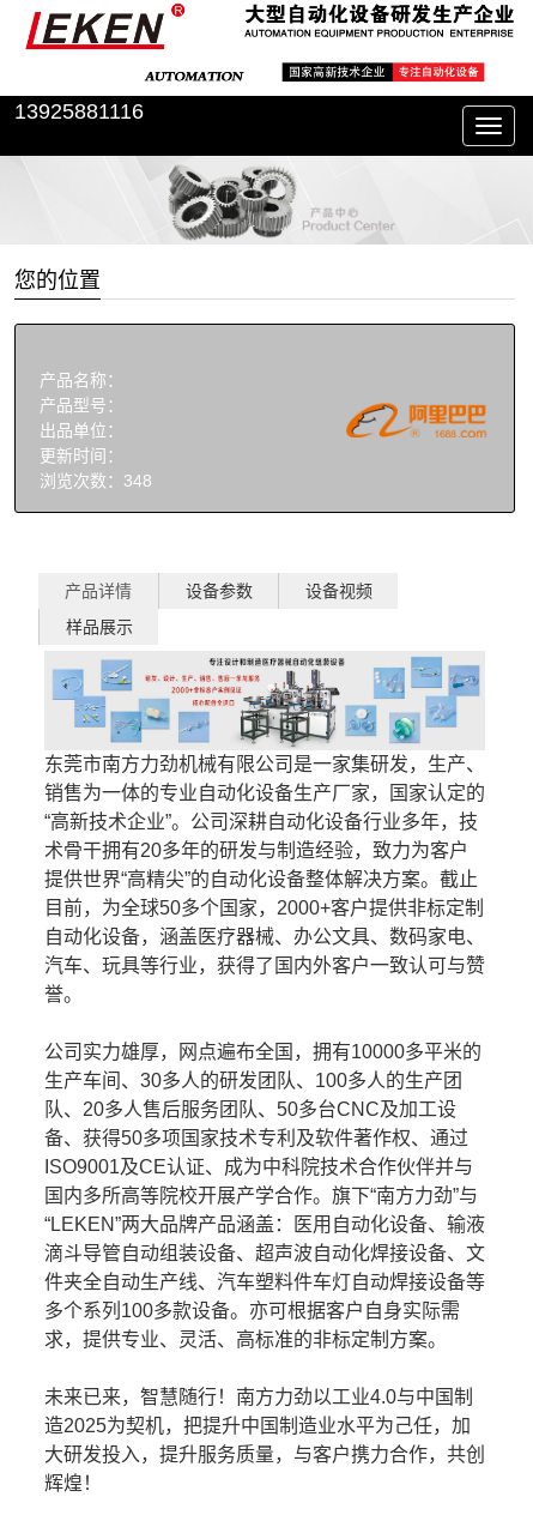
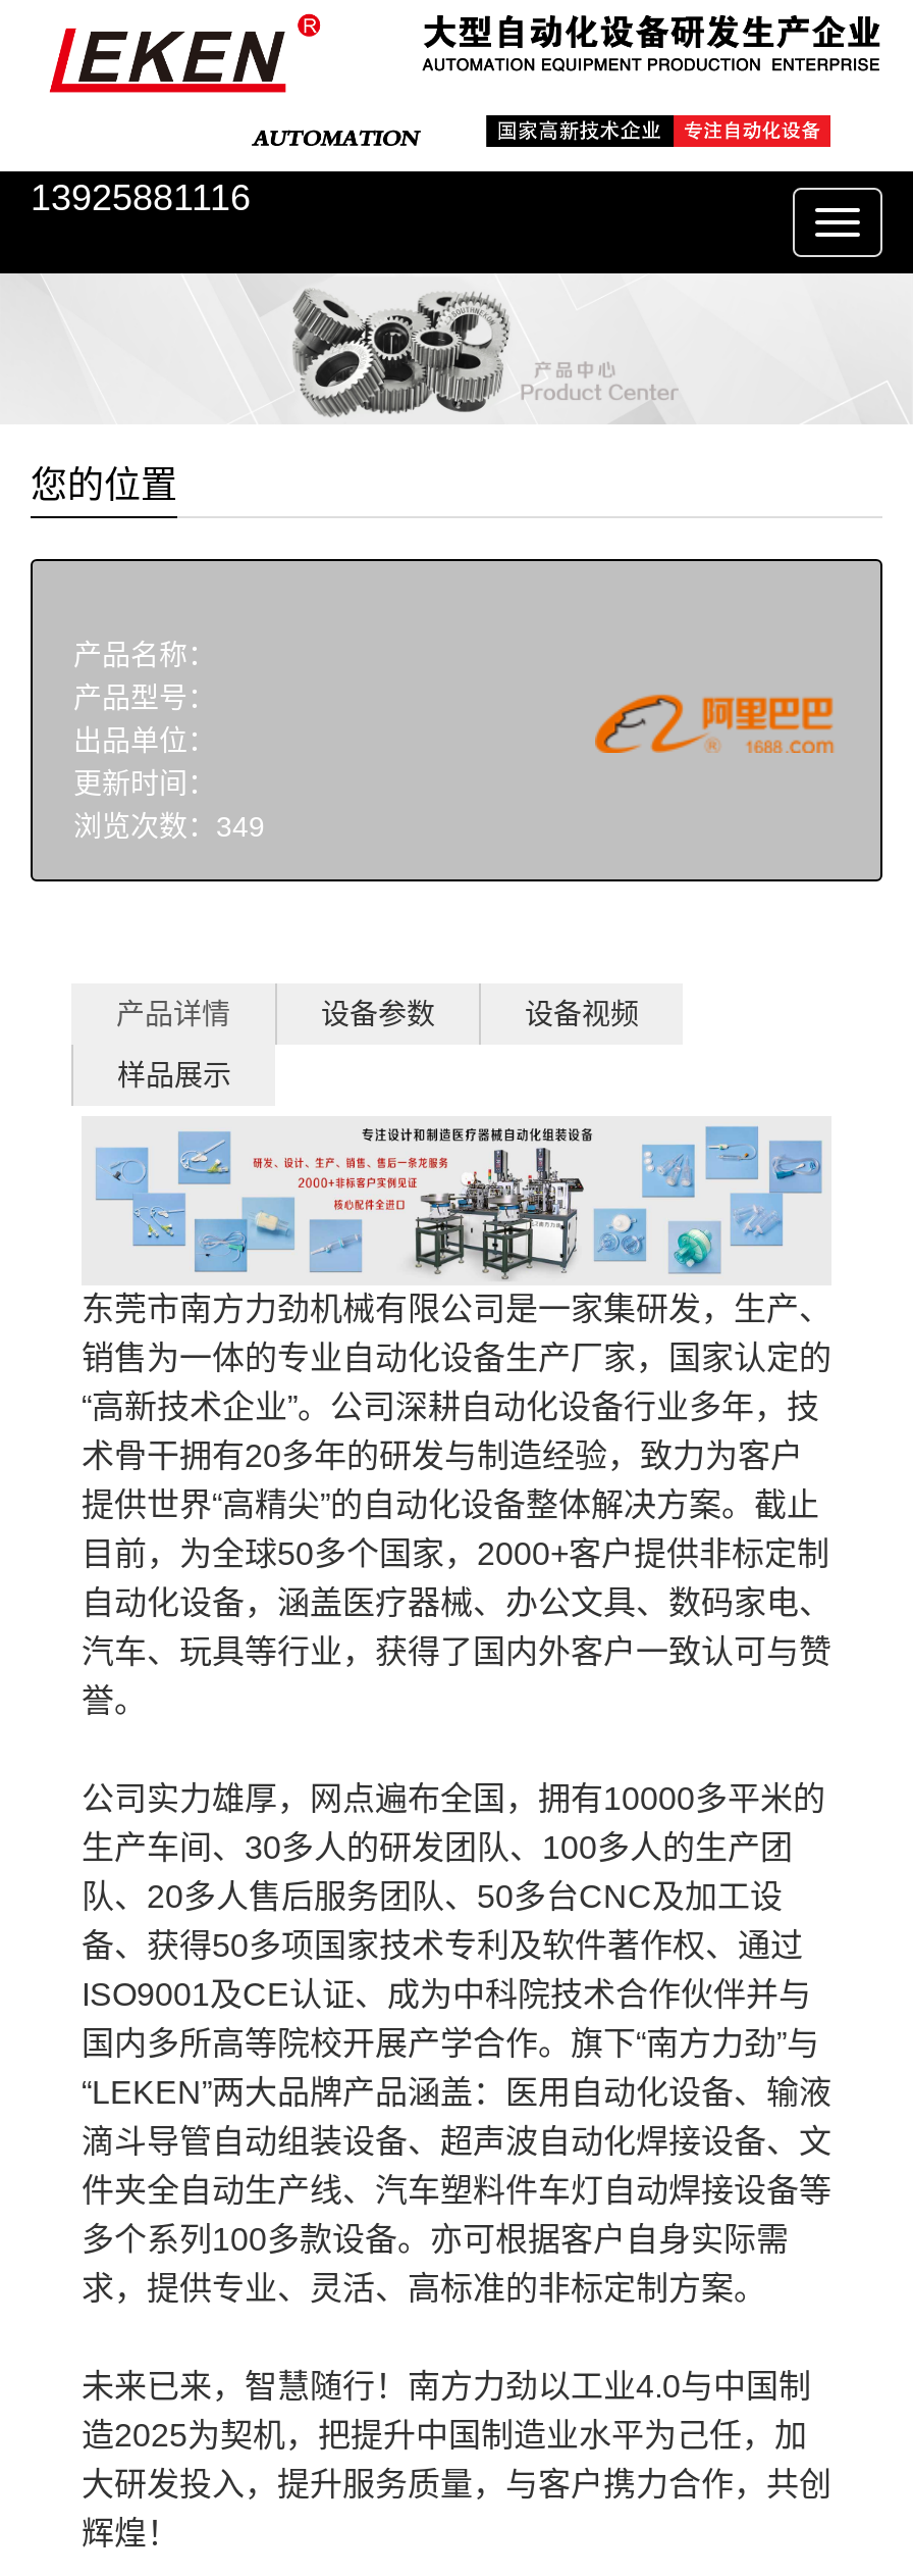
- 浏览次数：348
+ 浏览次数：349
